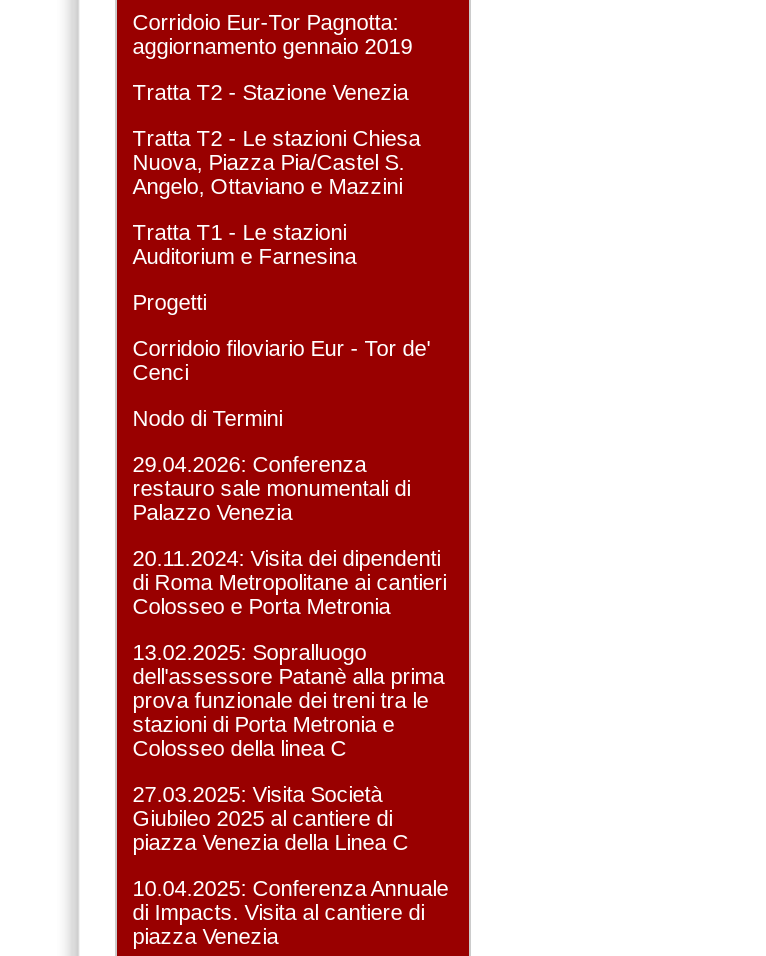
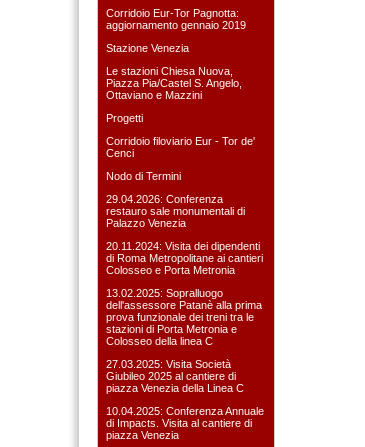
- Tratta T2 - Stazione Venezia
- Tratta T2 - Le stazioni Chiesa
- Nuova, Piazza Pia/Castel S.
- Angelo, Ottaviano e Mazzini
- Tratta T1 - Le stazioni
- Auditorium e Farnesina
+ Stazione Venezia
+ Le stazioni Chiesa Nuova,
+ Piazza Pia/Castel S. Angelo,
+ Ottaviano e Mazzini
